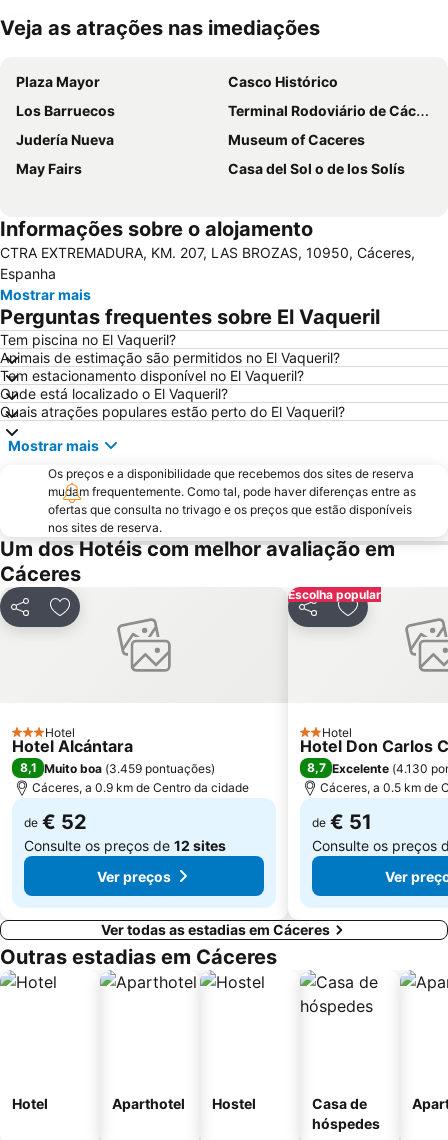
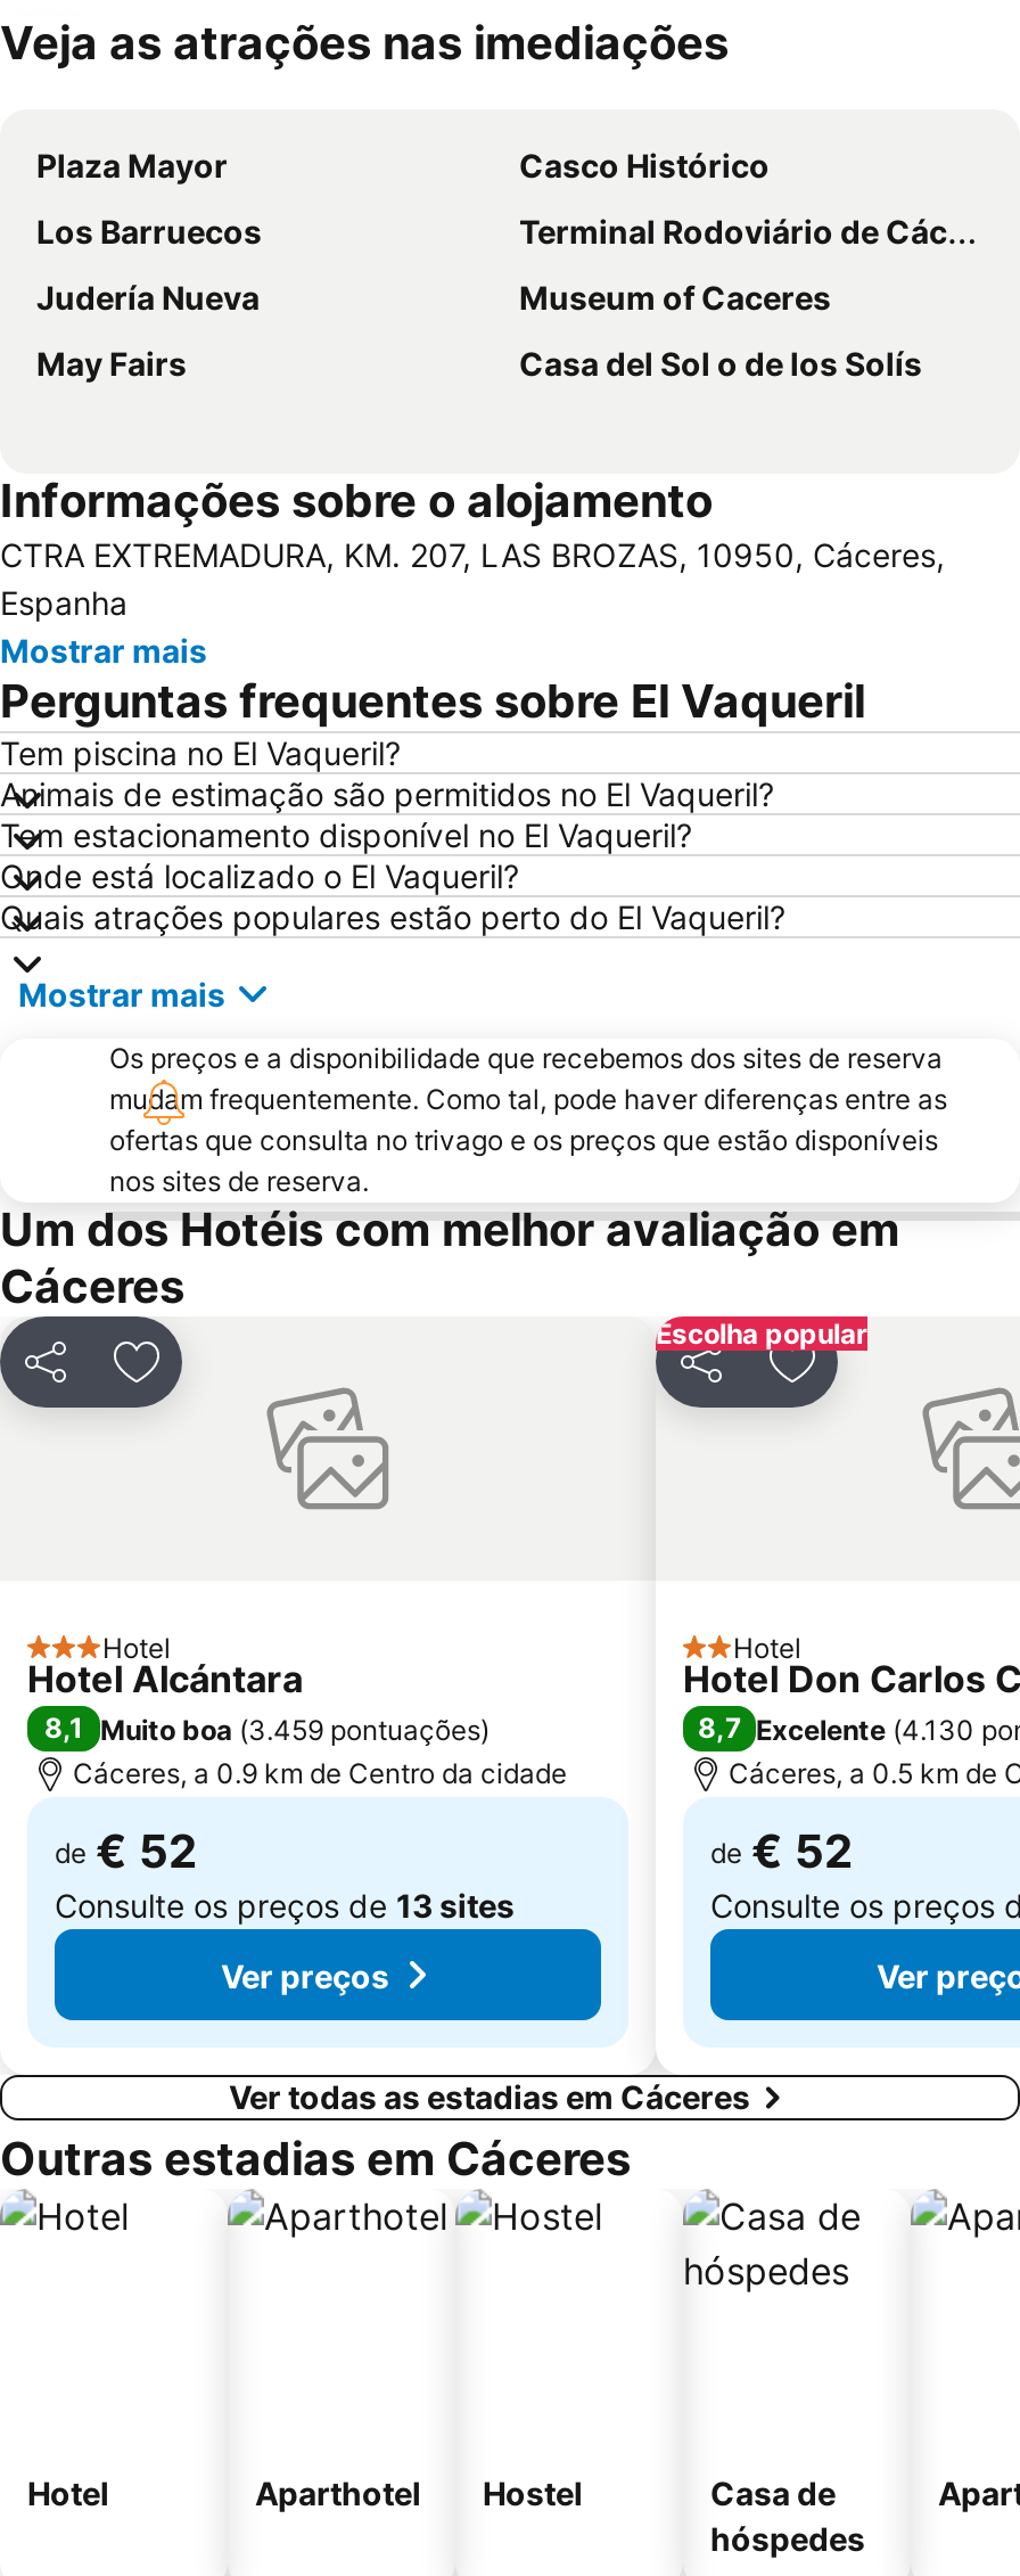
- de € 51
+ de € 52

- Consulte os preços de 12 sites
+ Consulte os preços de 13 sites
